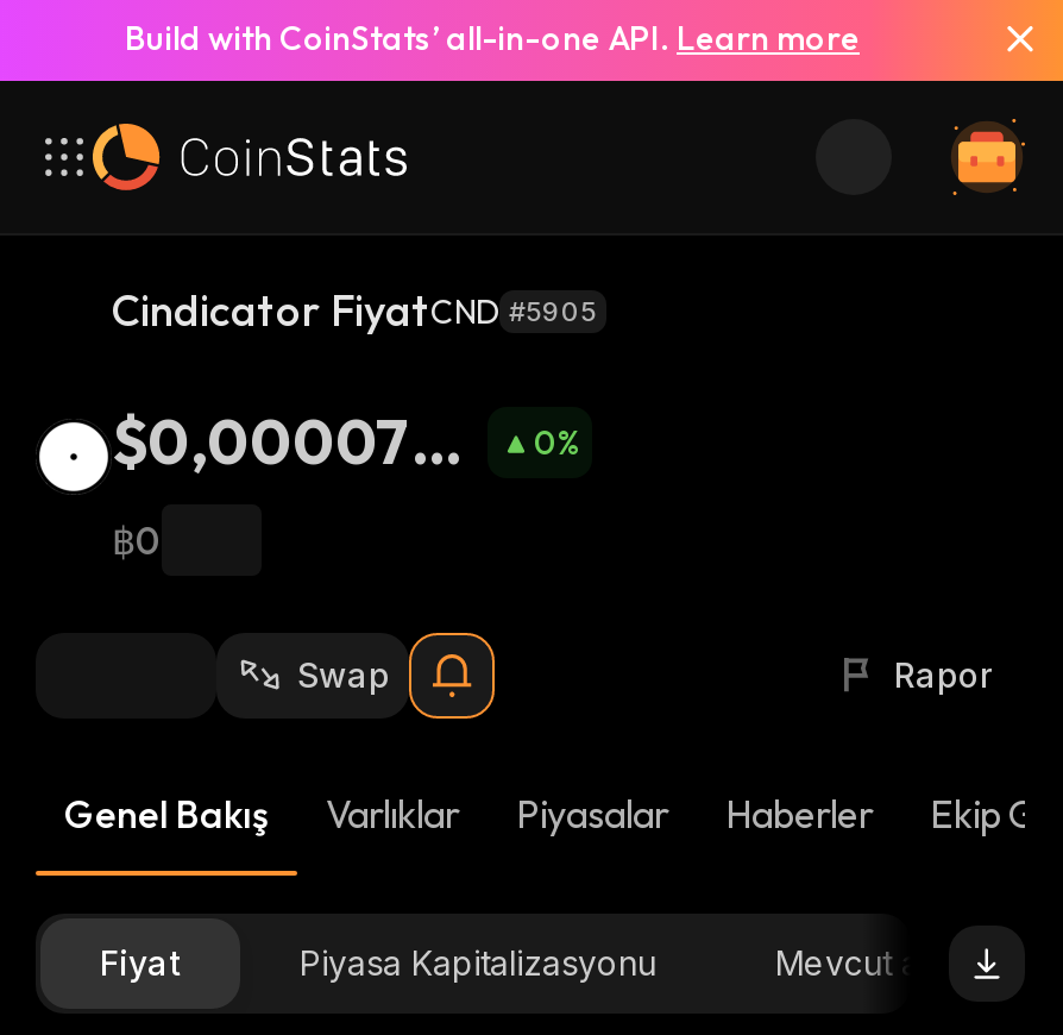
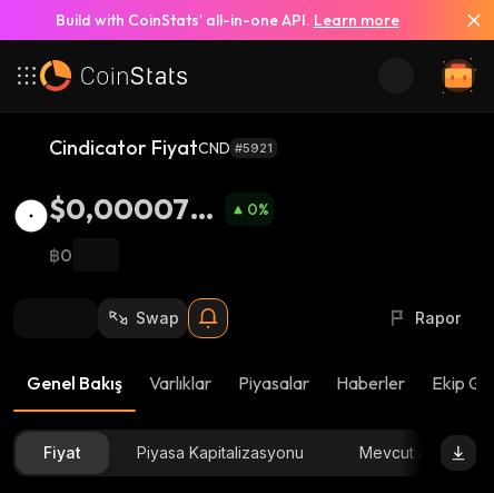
- Cindicator FiyatCND #5905
+ Cindicator FiyatCND #5921
